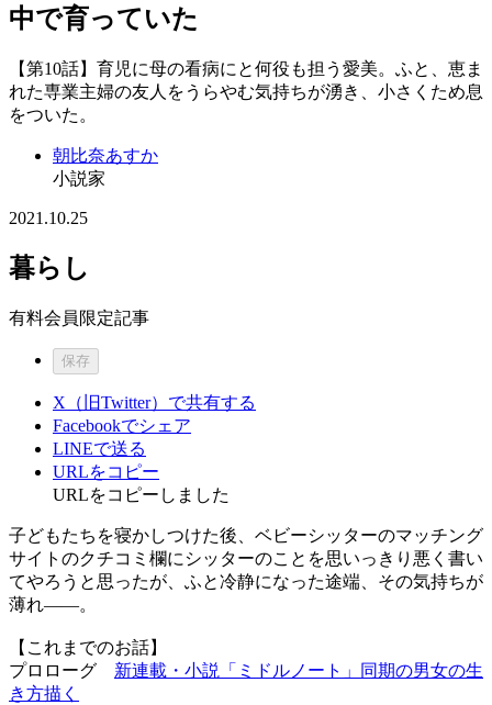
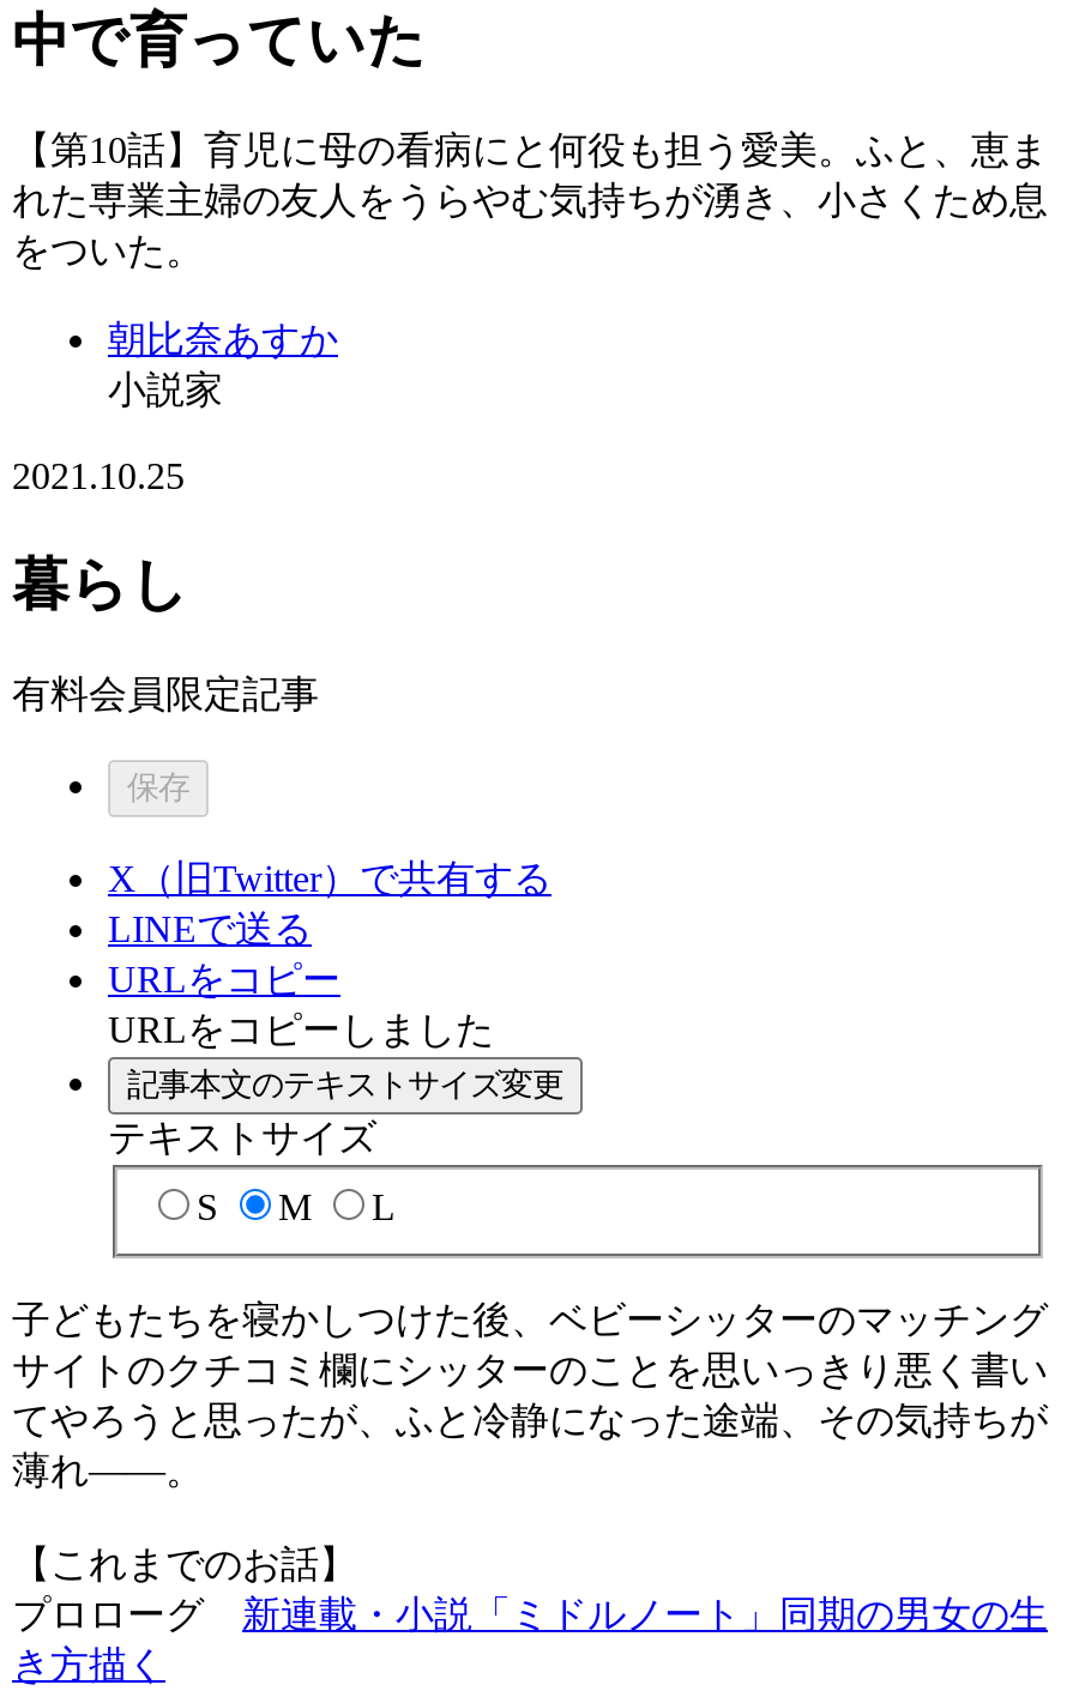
- Facebookでシェア

moved up: LINEで送る | URLをコピー | URLをコピーしました

+ 記事本文のテキストサイズ変更
+ テキストサイズ
+ S
+ M
+ L
